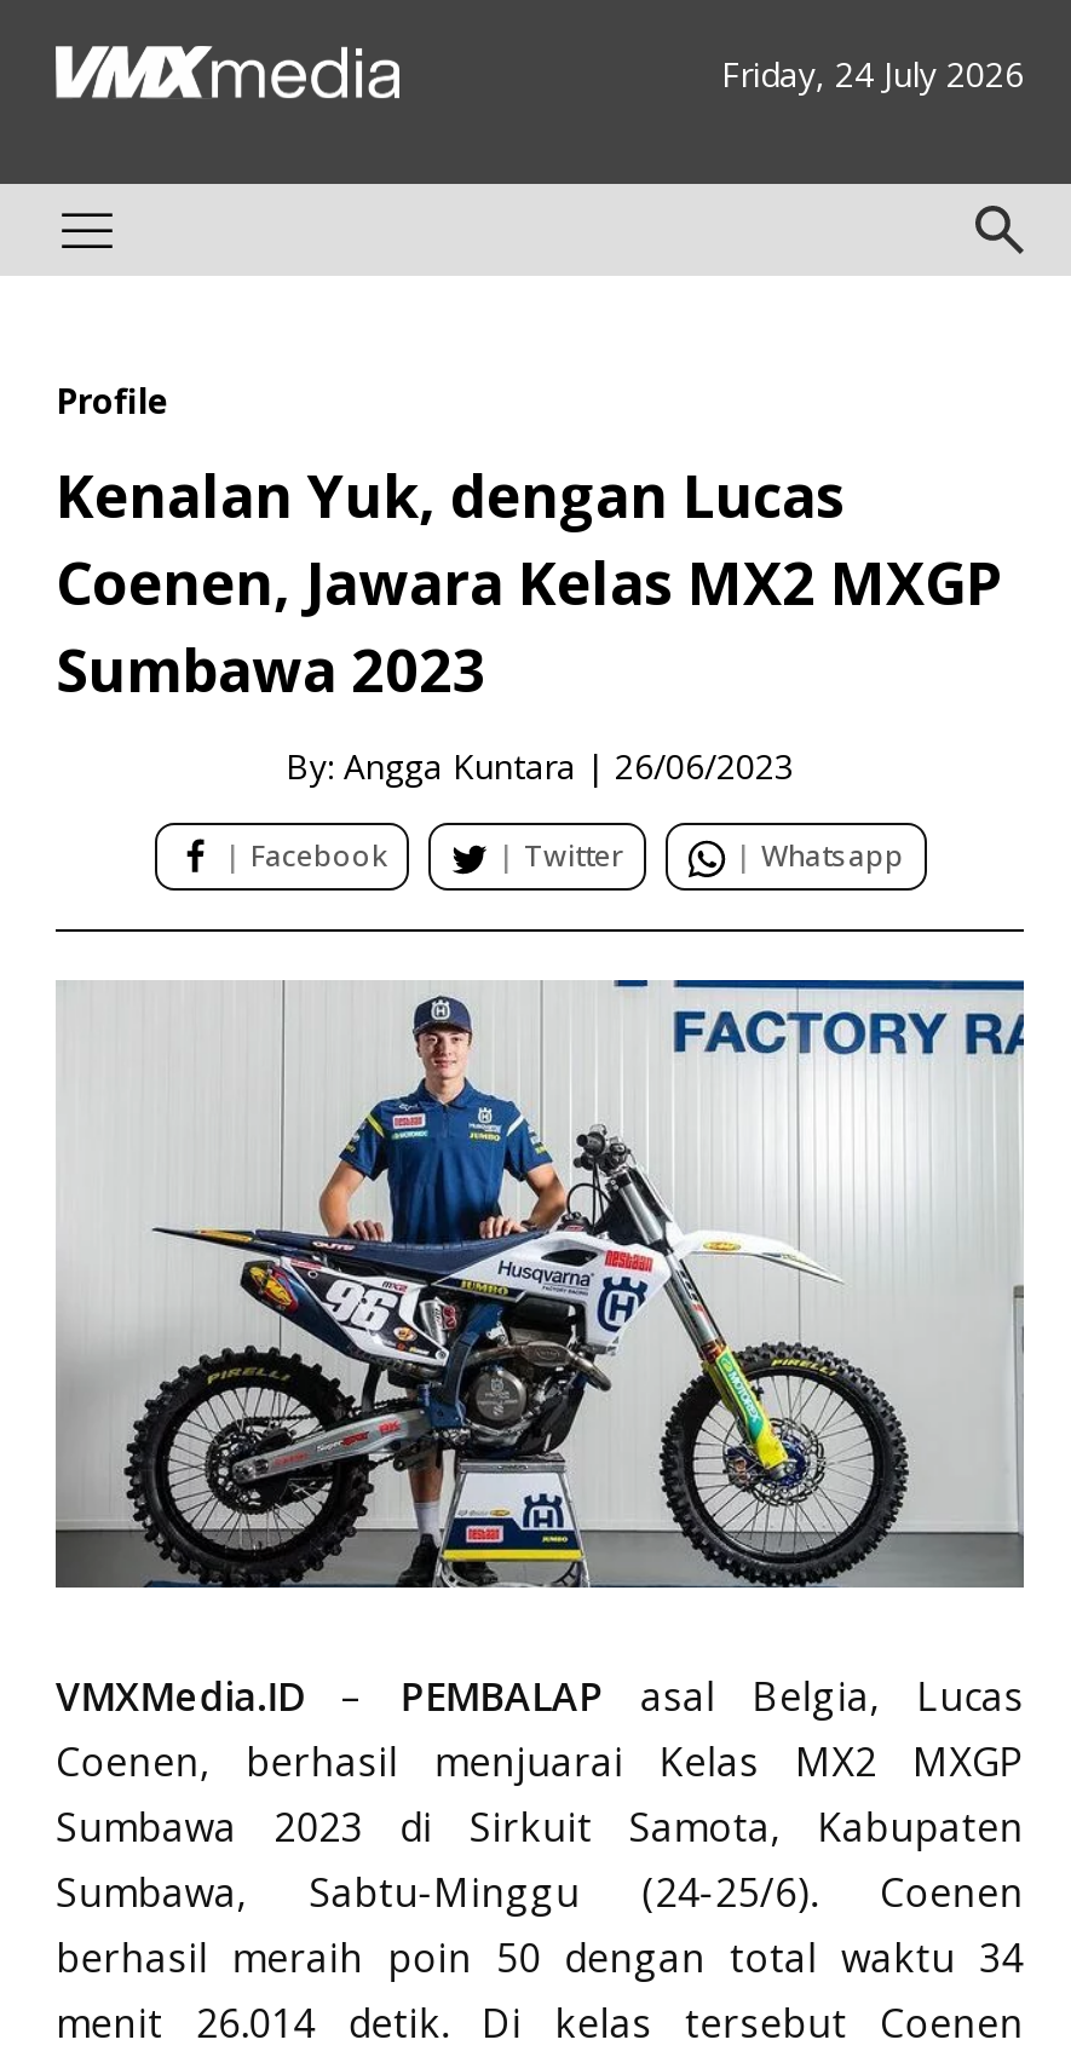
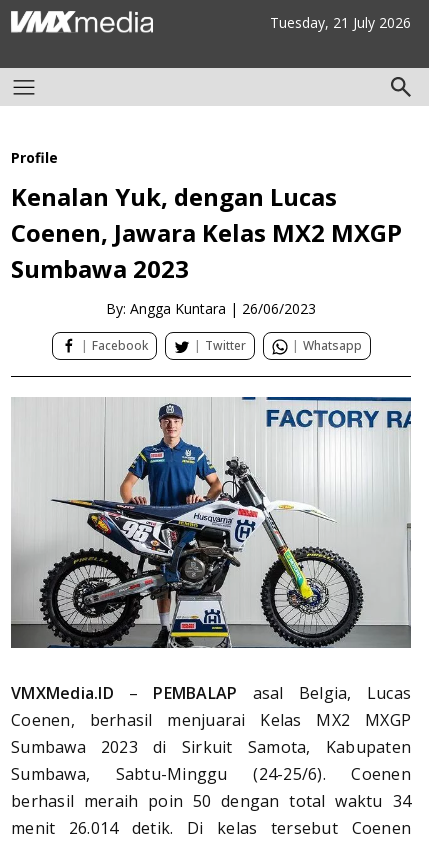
- Friday, 24 July 2026
+ Tuesday, 21 July 2026
